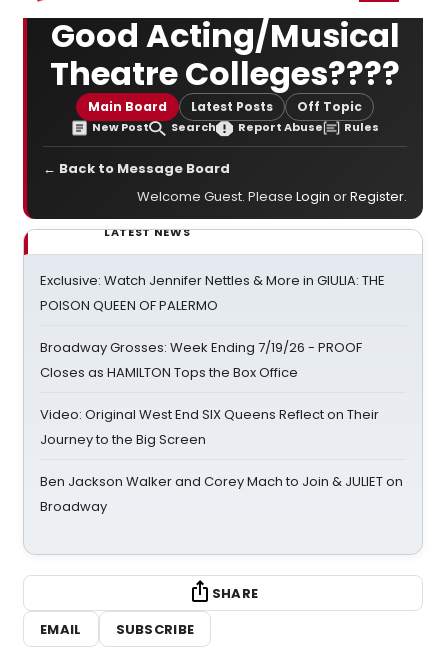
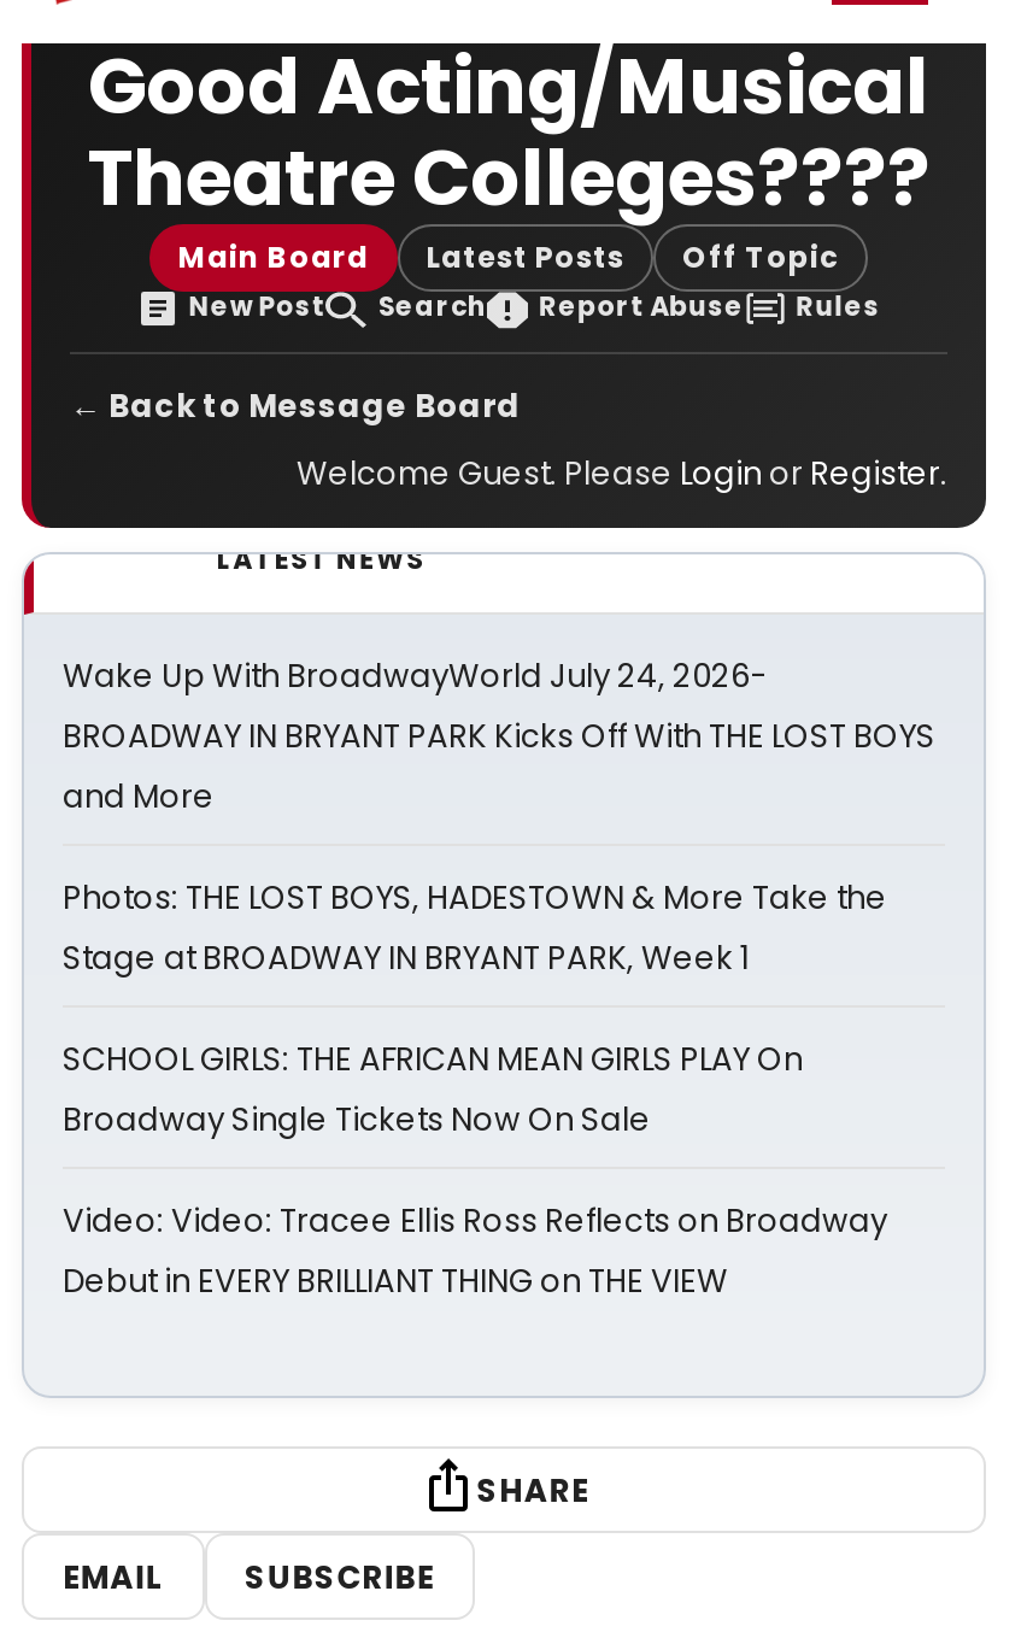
- Exclusive: Watch Jennifer Nettles & More in GIULIA: THE
- POISON QUEEN OF PALERMO
+ Wake Up With BroadwayWorld July 24, 2026-
+ BROADWAY IN BRYANT PARK Kicks Off With THE LOST BOYS
+ and More

- Broadway Grosses: Week Ending 7/19/26 - PROOF
- Closes as HAMILTON Tops the Box Office
+ Photos: THE LOST BOYS, HADESTOWN & More Take the
+ Stage at BROADWAY IN BRYANT PARK, Week 1

- Video: Original West End SIX Queens Reflect on Their
- Journey to the Big Screen
+ SCHOOL GIRLS: THE AFRICAN MEAN GIRLS PLAY On
+ Broadway Single Tickets Now On Sale

- Ben Jackson Walker and Corey Mach to Join & JULIET on
- Broadway
+ Video: Video: Tracee Ellis Ross Reflects on Broadway
+ Debut in EVERY BRILLIANT THING on THE VIEW
